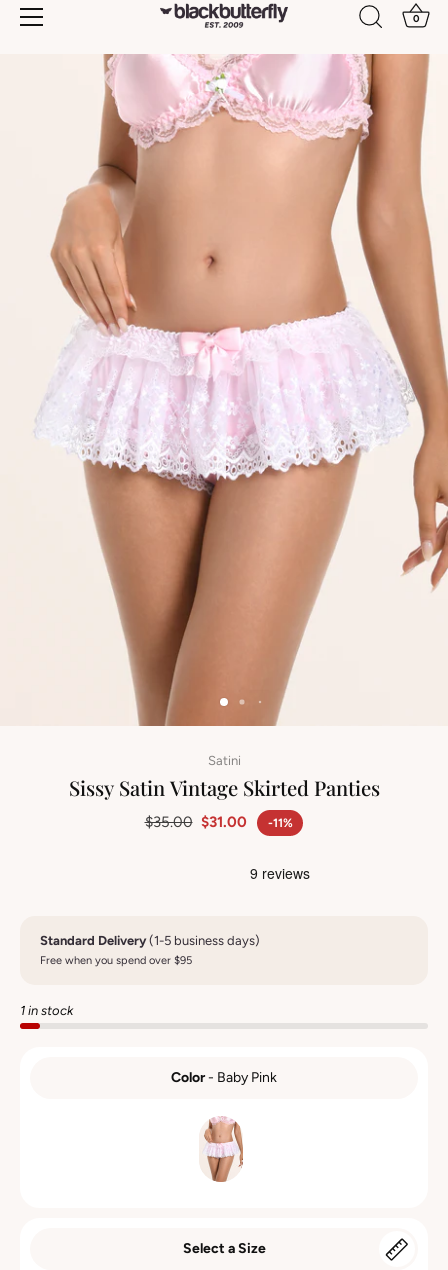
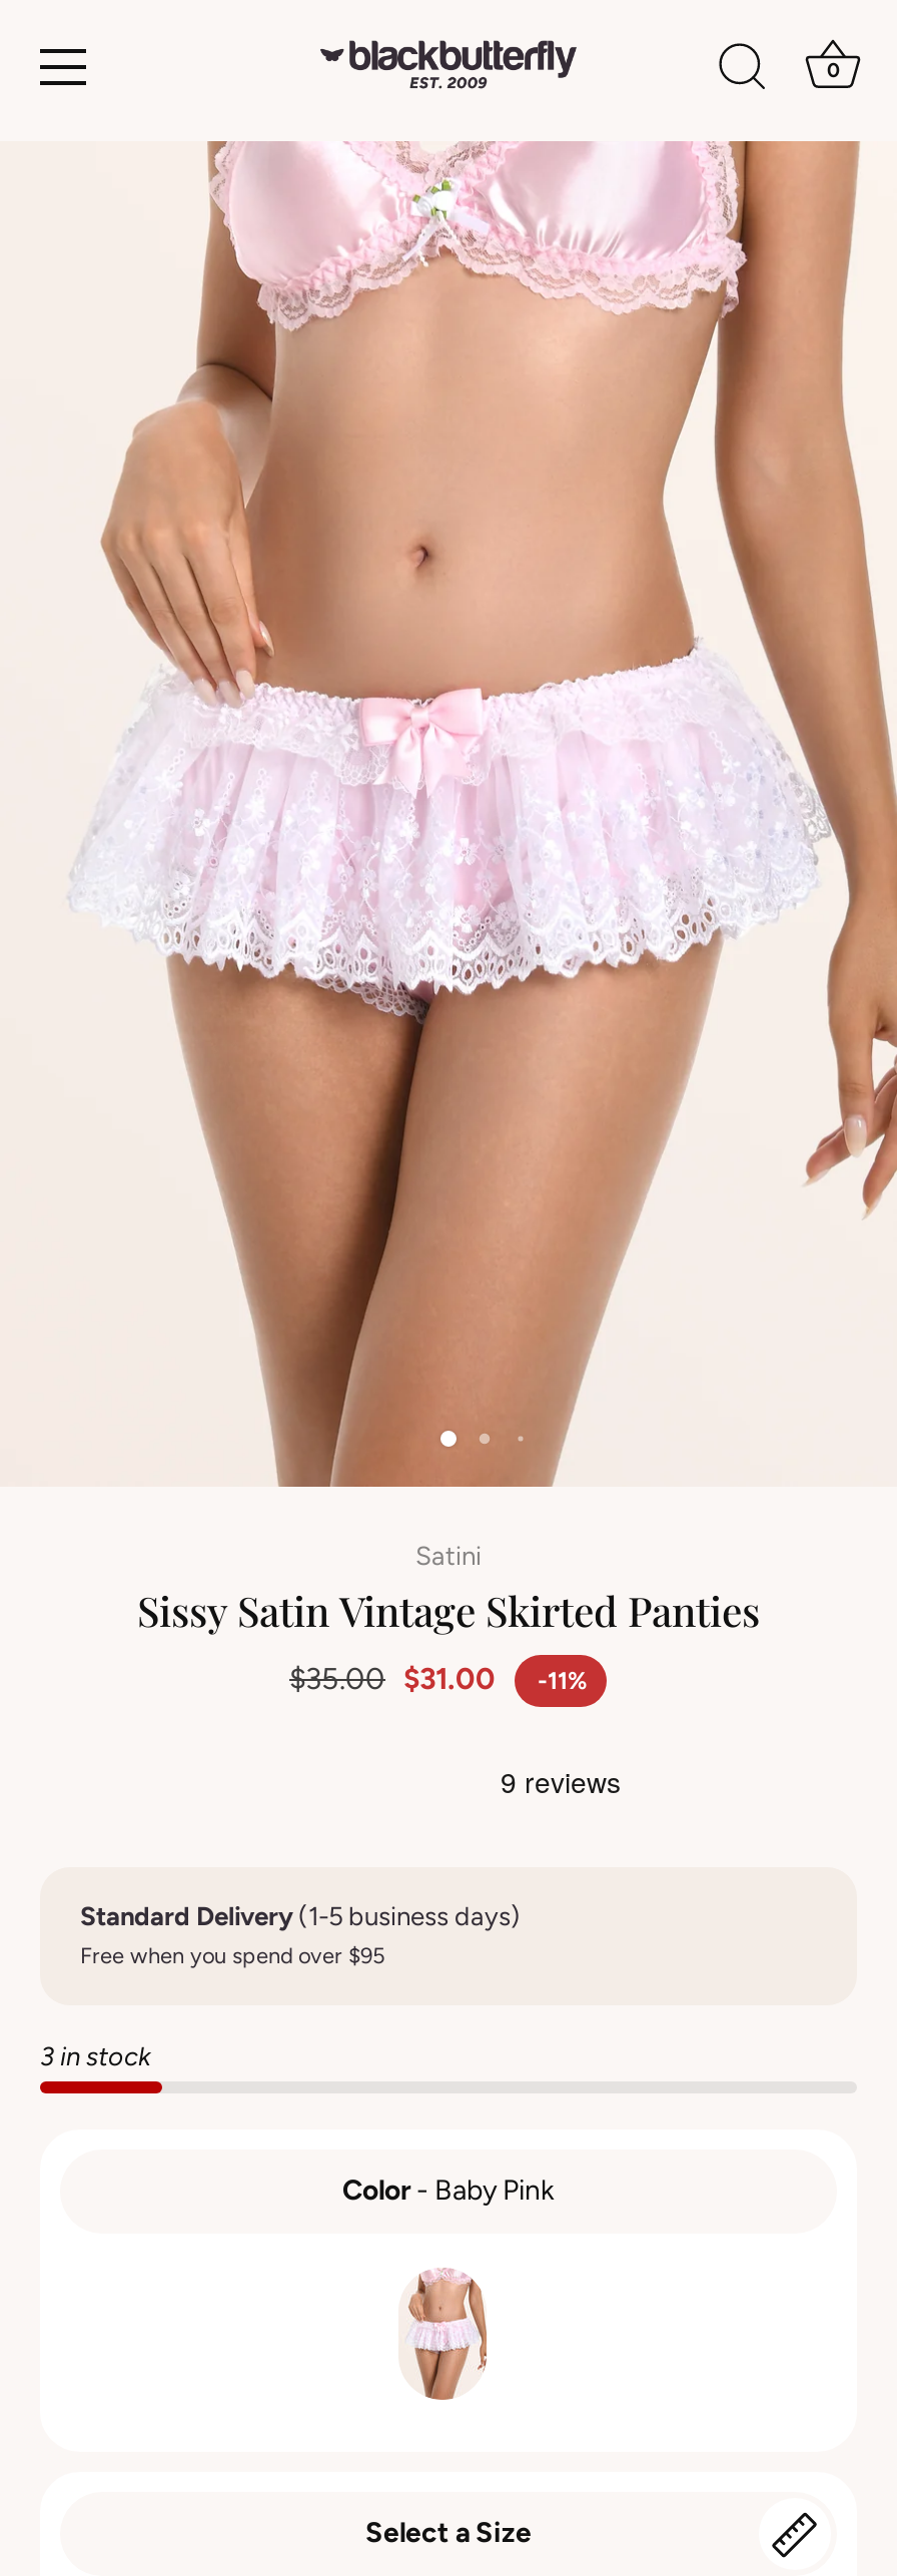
- 1 in stock
+ 3 in stock
